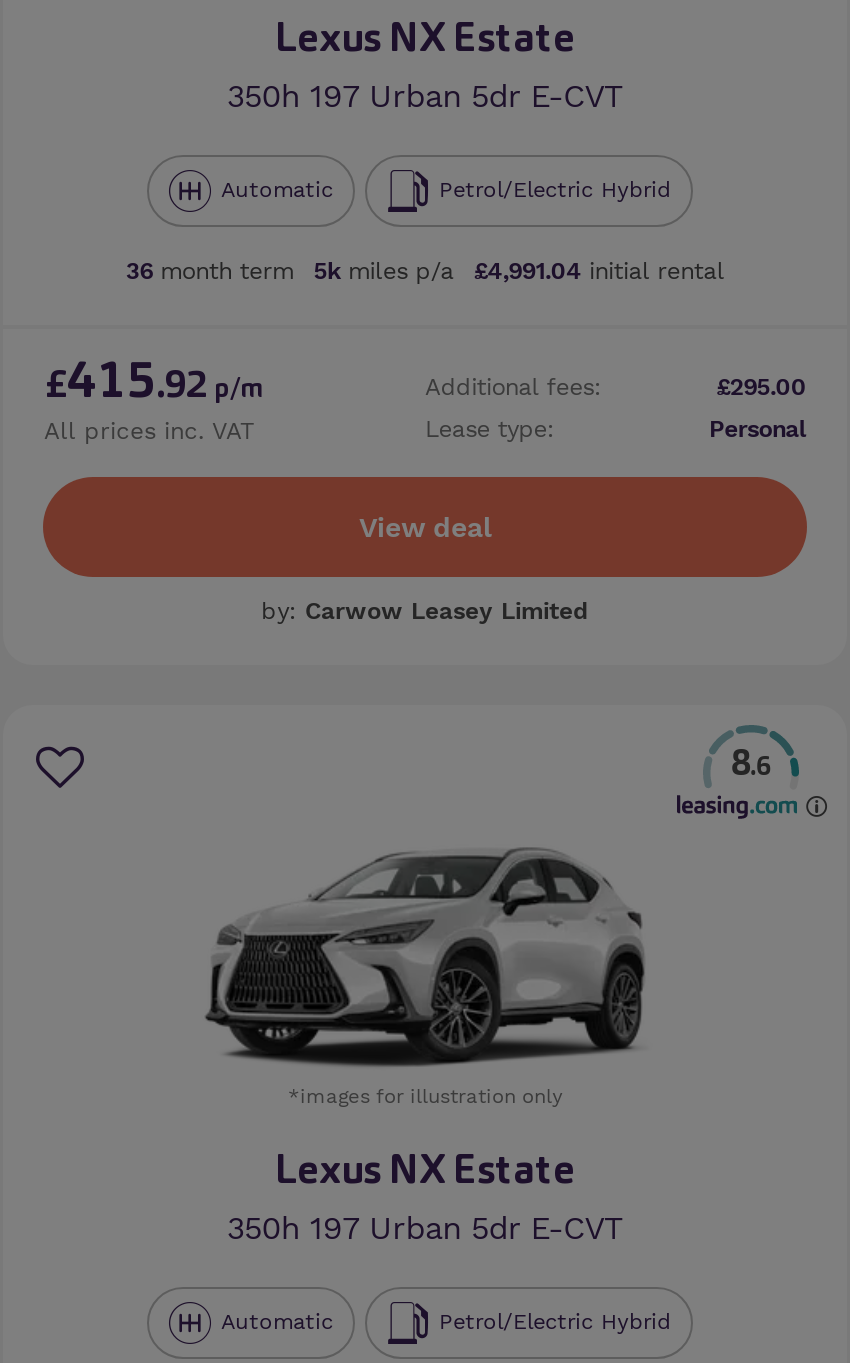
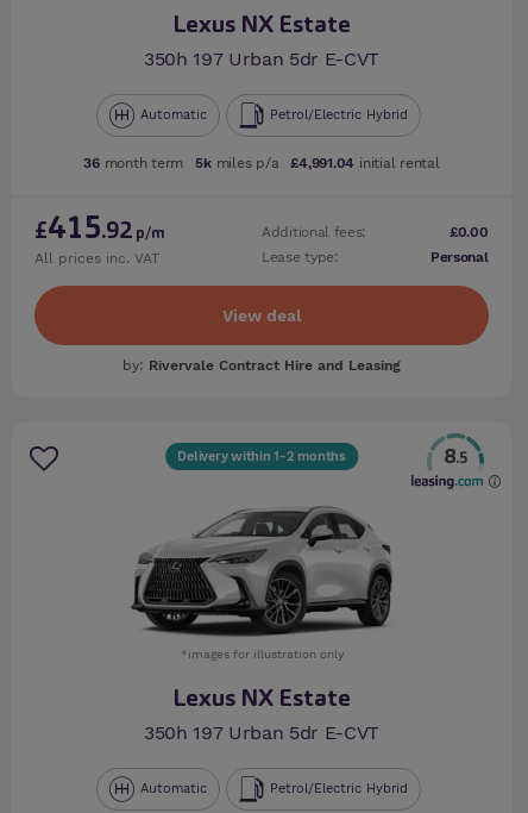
- £295.00
+ £0.00

- by: Carwow Leasey Limited
+ by: Rivervale Contract Hire and Leasing

- 8.6
+ 8.5
+ Delivery within 1-2 months
